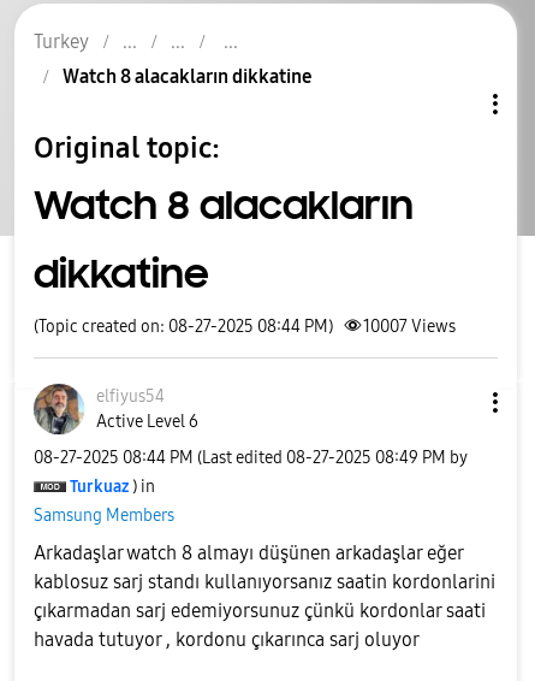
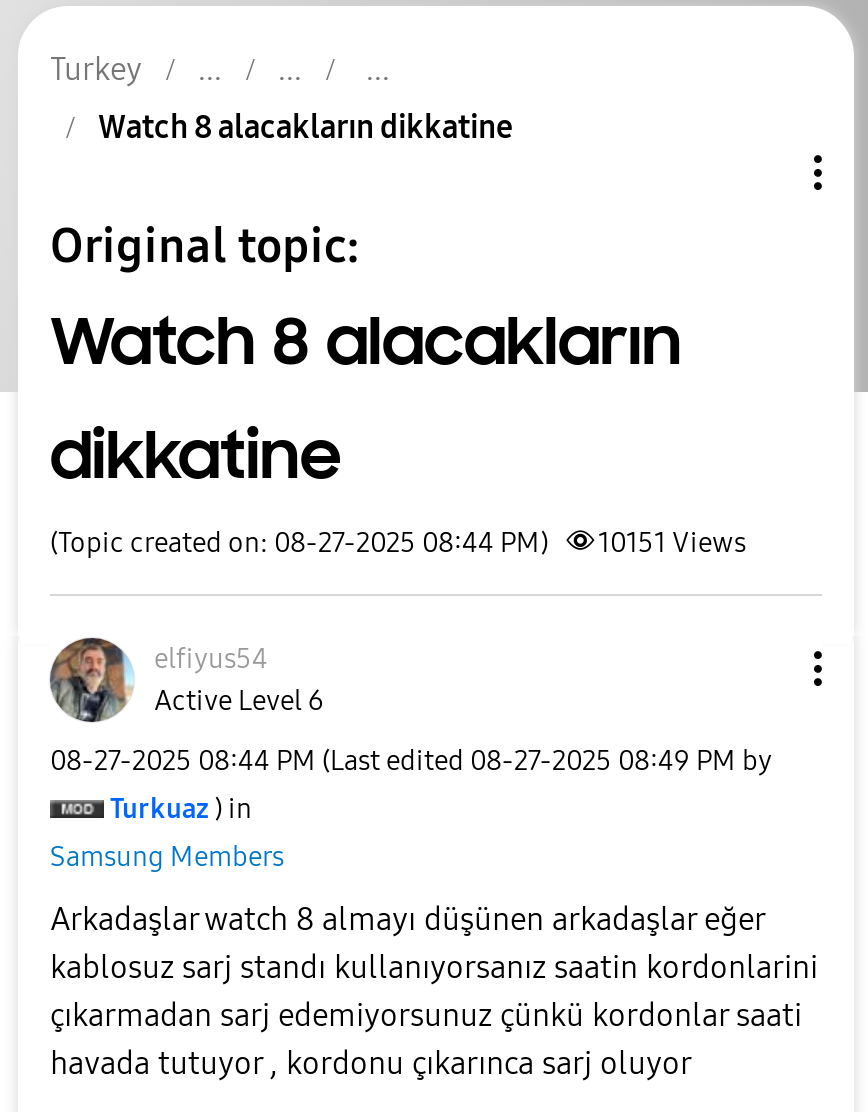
- (Topic created on: 08-27-2025 08:44 PM) 10007 Views
+ (Topic created on: 08-27-2025 08:44 PM) 10151 Views
